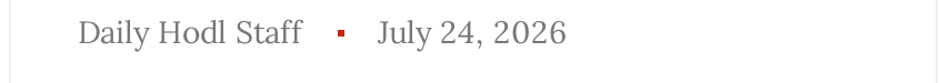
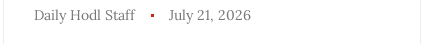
- Daily Hodl Staff July 24, 2026
+ Daily Hodl Staff July 21, 2026
